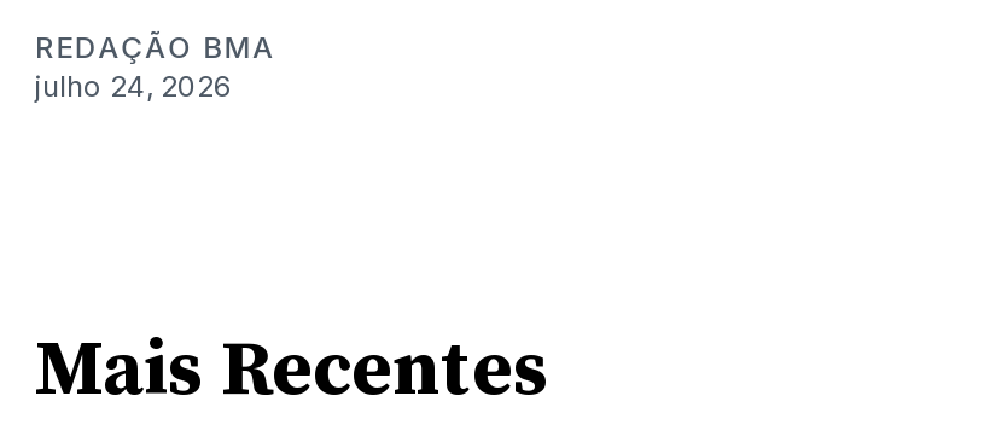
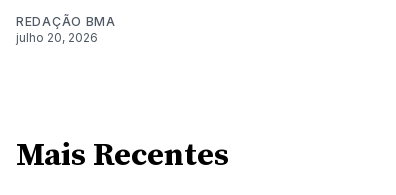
- julho 24, 2026
+ julho 20, 2026
